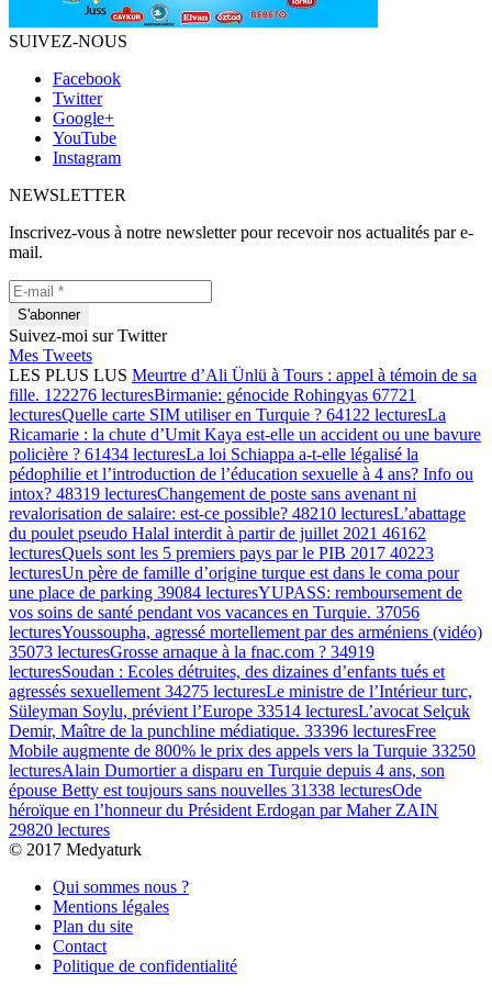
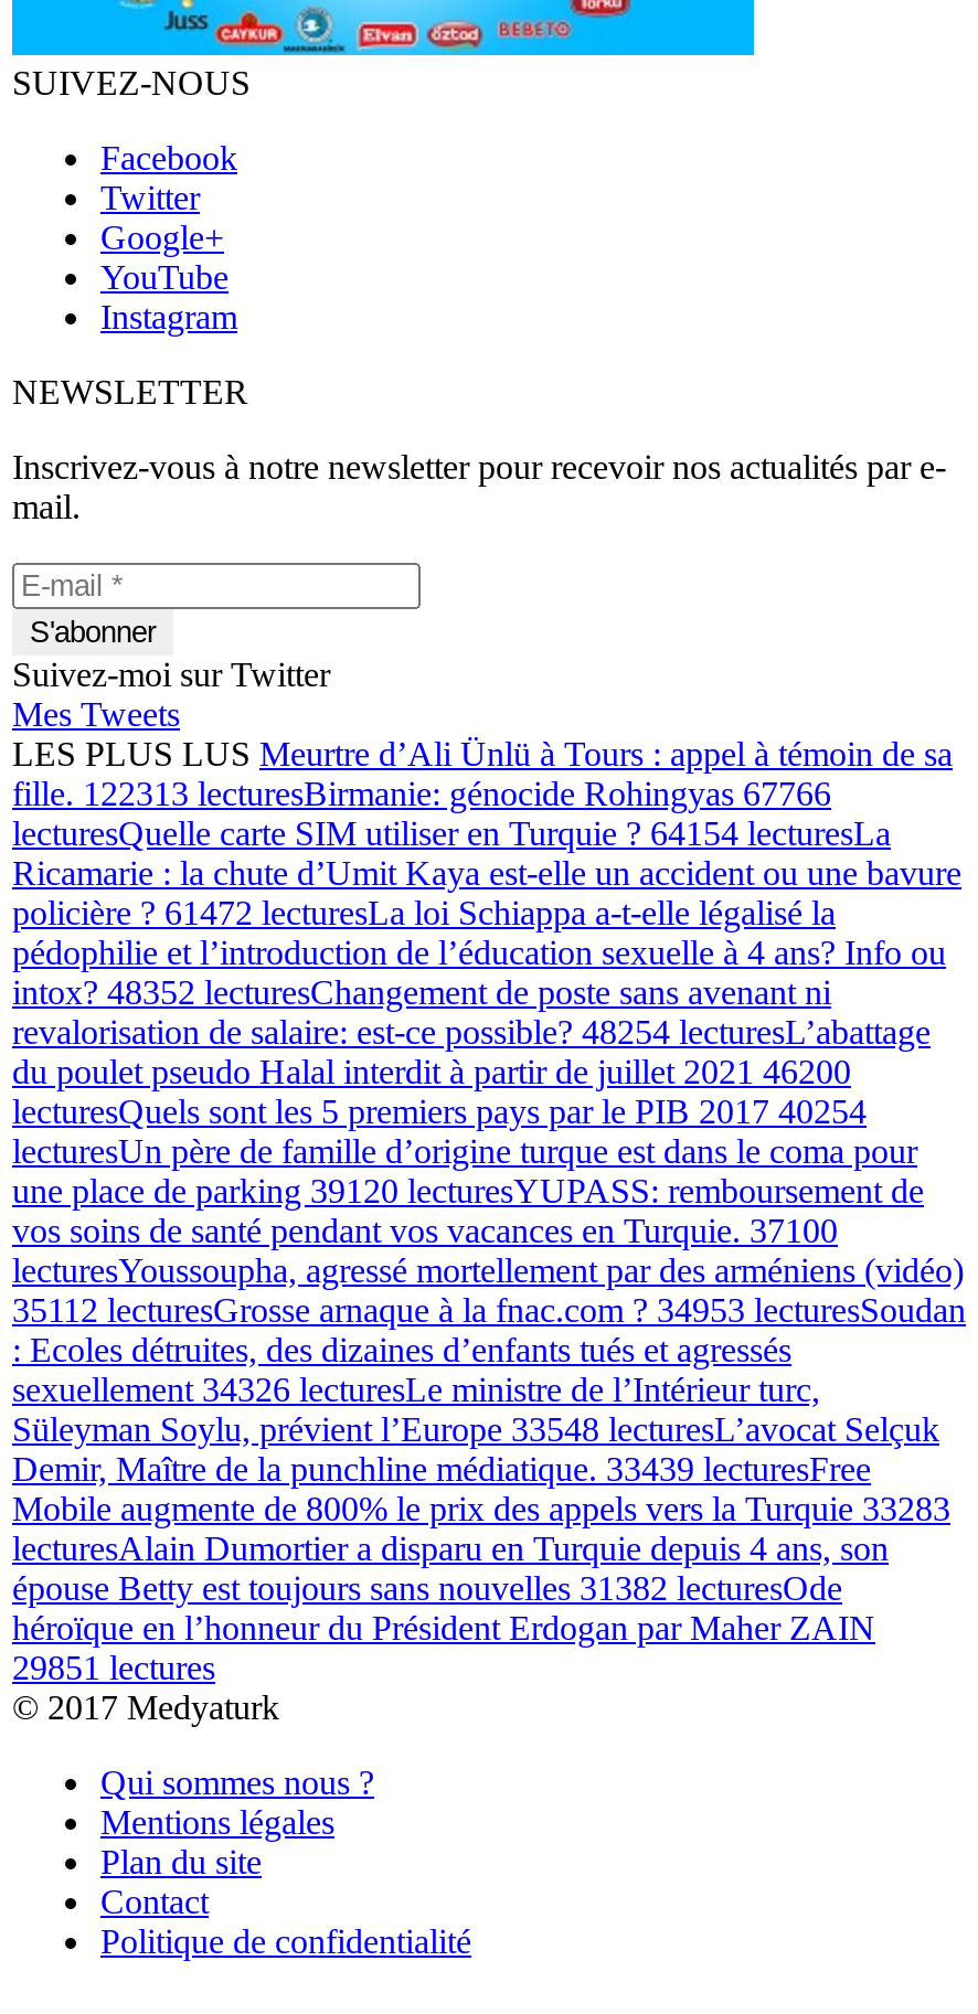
- fille. 122276 lecturesBirmanie: génocide Rohingyas 67721
+ fille. 122313 lecturesBirmanie: génocide Rohingyas 67766

- lecturesQuelle carte SIM utiliser en Turquie ? 64122 lecturesLa
+ lecturesQuelle carte SIM utiliser en Turquie ? 64154 lecturesLa

- policière ? 61434 lecturesLa loi Schiappa a-t-elle légalisé la
+ policière ? 61472 lecturesLa loi Schiappa a-t-elle légalisé la

- intox? 48319 lecturesChangement de poste sans avenant ni
+ intox? 48352 lecturesChangement de poste sans avenant ni

- revalorisation de salaire: est-ce possible? 48210 lecturesL’abattage
+ revalorisation de salaire: est-ce possible? 48254 lecturesL’abattage

- du poulet pseudo Halal interdit à partir de juillet 2021 46162
+ du poulet pseudo Halal interdit à partir de juillet 2021 46200

- lecturesQuels sont les 5 premiers pays par le PIB 2017 40223
+ lecturesQuels sont les 5 premiers pays par le PIB 2017 40254

- une place de parking 39084 lecturesYUPASS: remboursement de
+ une place de parking 39120 lecturesYUPASS: remboursement de

- vos soins de santé pendant vos vacances en Turquie. 37056
+ vos soins de santé pendant vos vacances en Turquie. 37100

- 35073 lecturesGrosse arnaque à la fnac.com ? 34919
- lecturesSoudan : Ecoles détruites, des dizaines d’enfants tués et
- agressés sexuellement 34275 lecturesLe ministre de l’Intérieur turc,
- Süleyman Soylu, prévient l’Europe 33514 lecturesL’avocat Selçuk
- Demir, Maître de la punchline médiatique. 33396 lecturesFree
- Mobile augmente de 800% le prix des appels vers la Turquie 33250
+ 35112 lecturesGrosse arnaque à la fnac.com ? 34953 lecturesSoudan
+ : Ecoles détruites, des dizaines d’enfants tués et agressés
+ sexuellement 34326 lecturesLe ministre de l’Intérieur turc,
+ Süleyman Soylu, prévient l’Europe 33548 lecturesL’avocat Selçuk
+ Demir, Maître de la punchline médiatique. 33439 lecturesFree
+ Mobile augmente de 800% le prix des appels vers la Turquie 33283

- épouse Betty est toujours sans nouvelles 31338 lecturesOde
+ épouse Betty est toujours sans nouvelles 31382 lecturesOde

- 29820 lectures
+ 29851 lectures
